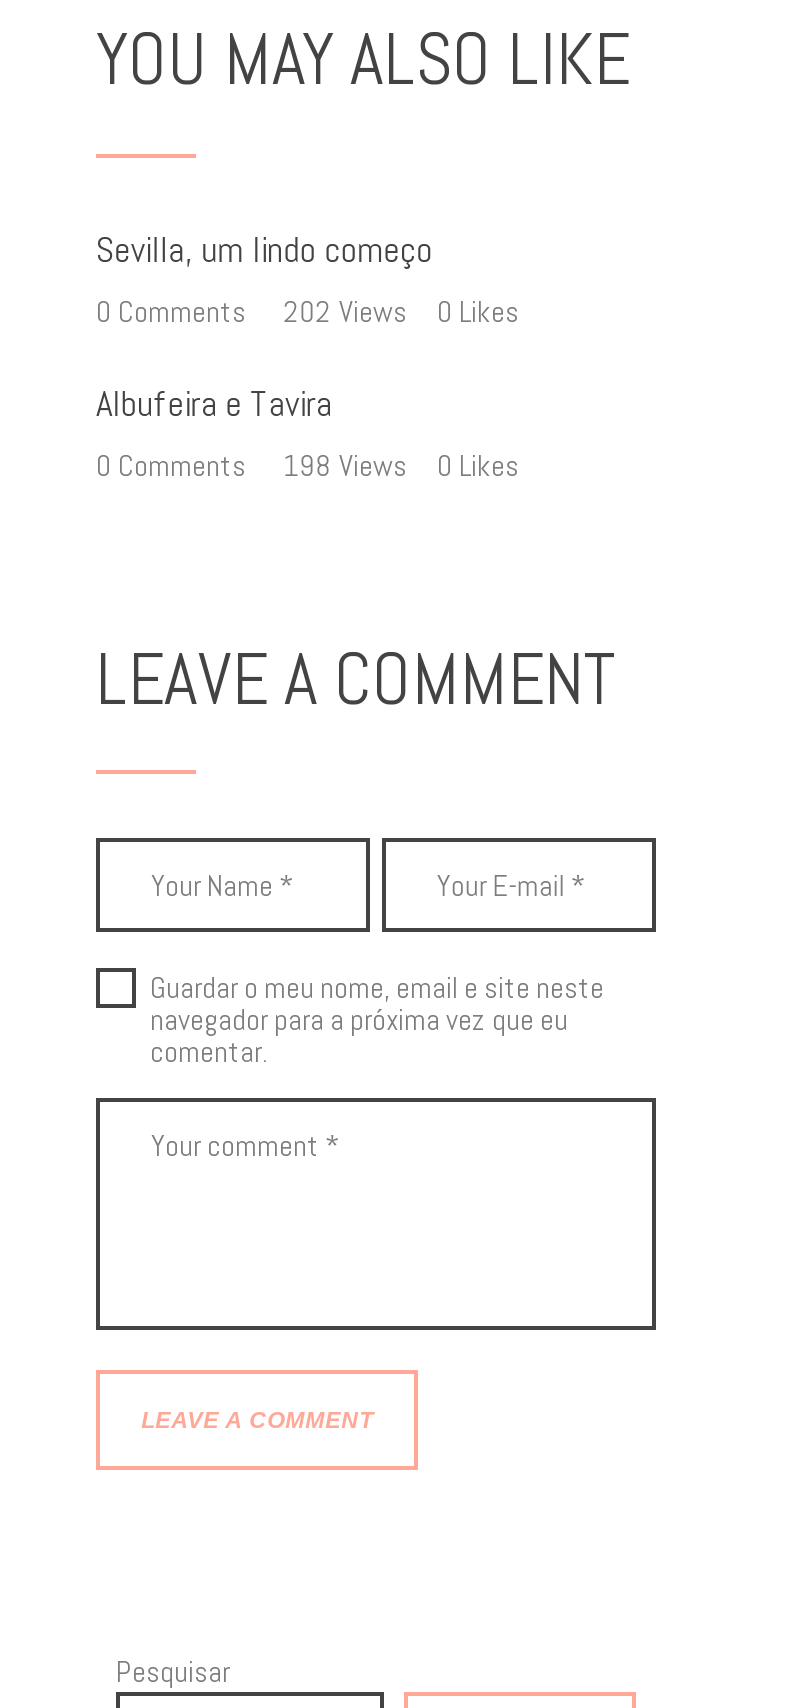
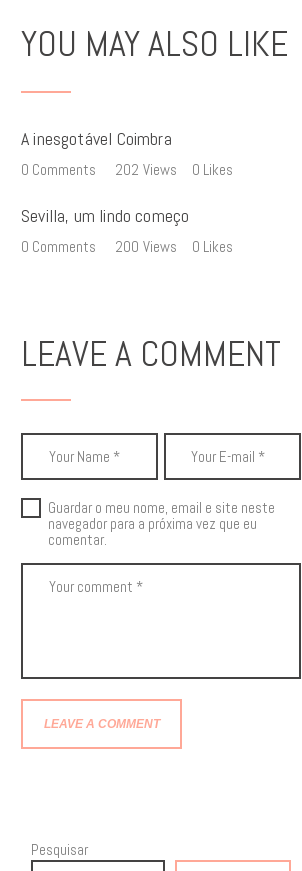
+ A inesgotável Coimbra

moved down: Sevilla, um lindo começo

- Albufeira e Tavira

- 0 Comments 198 Views 0 Likes
+ 0 Comments 200 Views 0 Likes
